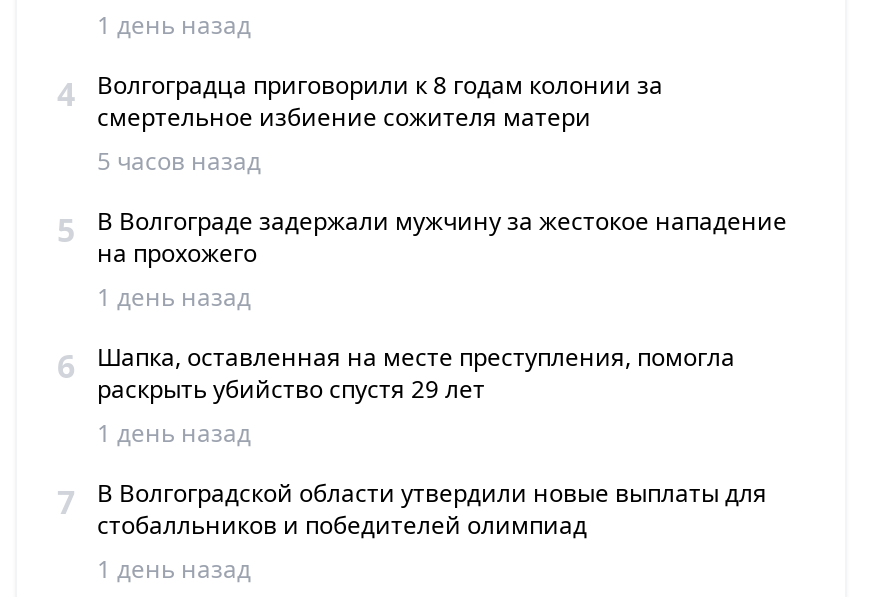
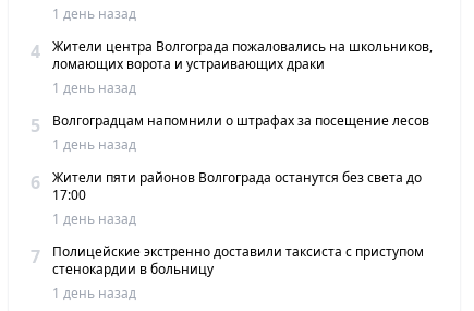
- Волгоградца приговорили к 8 годам колонии за
- смертельное избиение сожителя матери
- 5 часов назад
+ Жители центра Волгограда пожаловались на школьников,
+ ломающих ворота и устраивающих драки
+ 1 день назад

- В Волгограде задержали мужчину за жестокое нападение
- на прохожего
+ Волгоградцам напомнили о штрафах за посещение лесов

- Шапка, оставленная на месте преступления, помогла
- раскрыть убийство спустя 29 лет
+ Жители пяти районов Волгограда останутся без света до
+ 17:00

- В Волгоградской области утвердили новые выплаты для
- стобалльников и победителей олимпиад
+ Полицейские экстренно доставили таксиста с приступом
+ стенокардии в больницу
